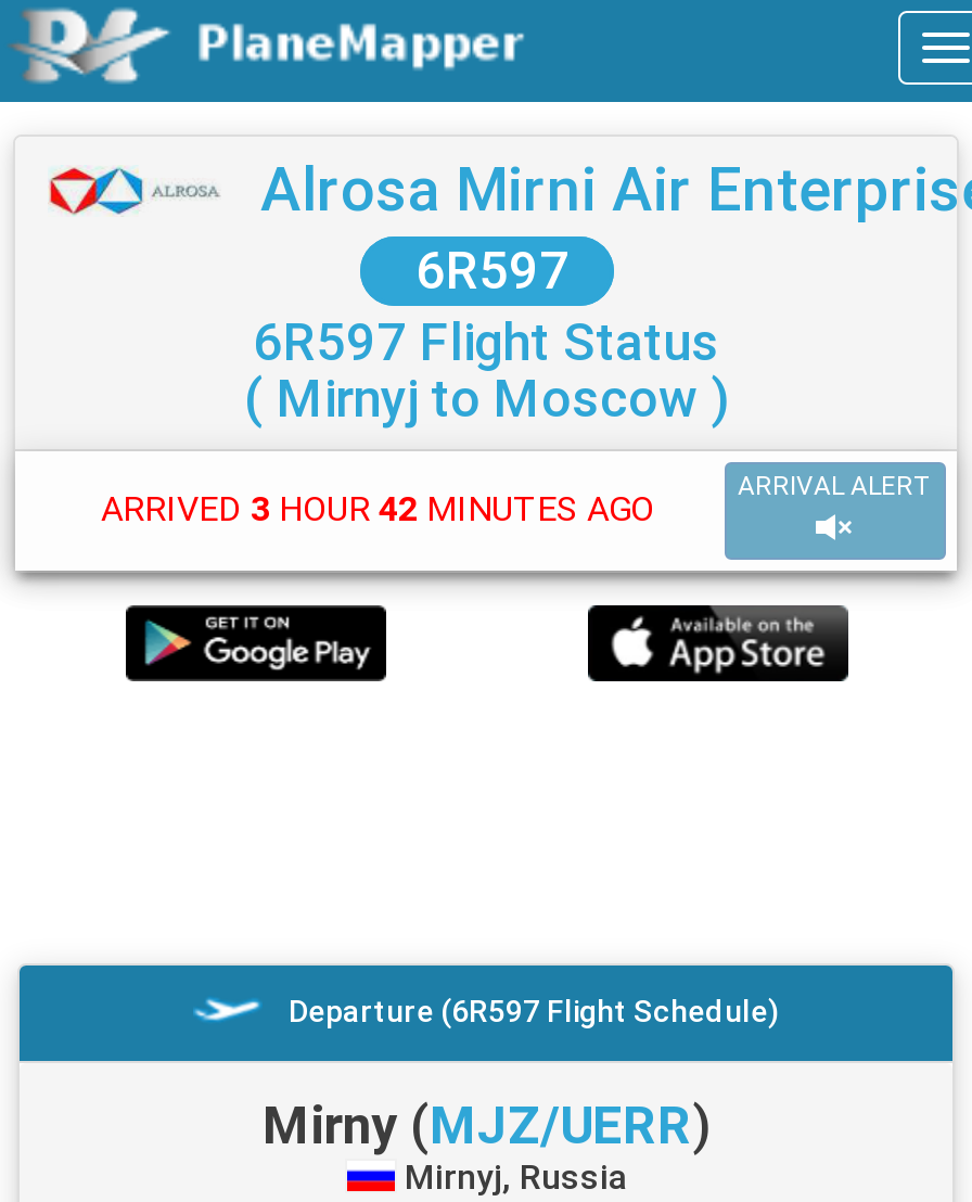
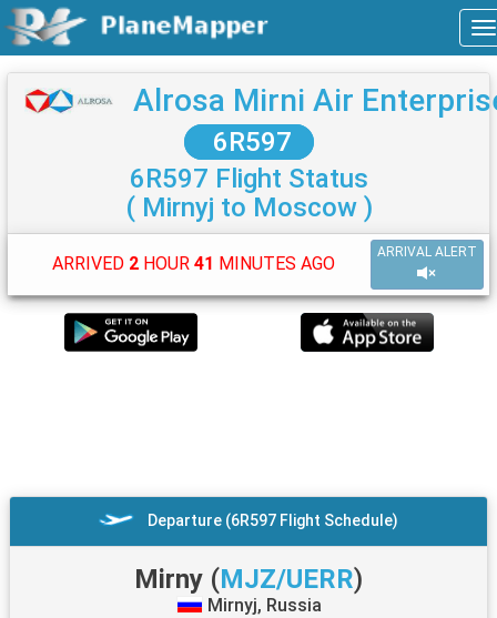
- ARRIVED 3 HOUR 42 MINUTES AGO
+ ARRIVED 2 HOUR 41 MINUTES AGO
